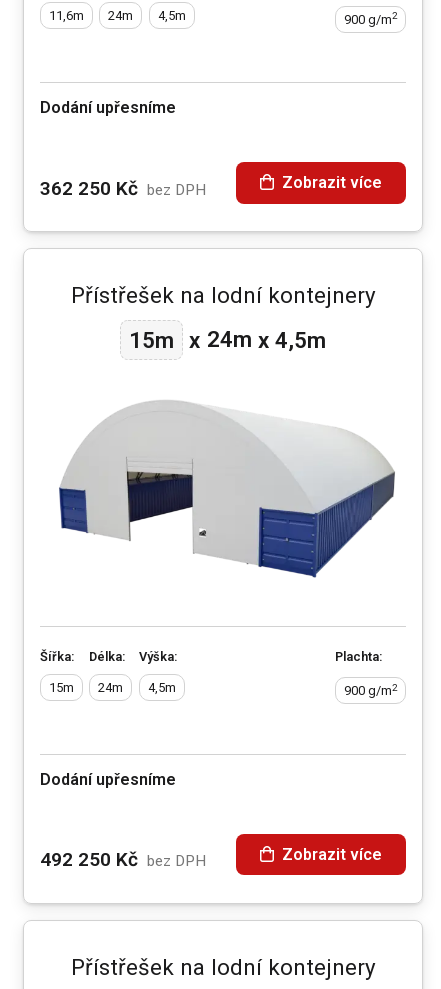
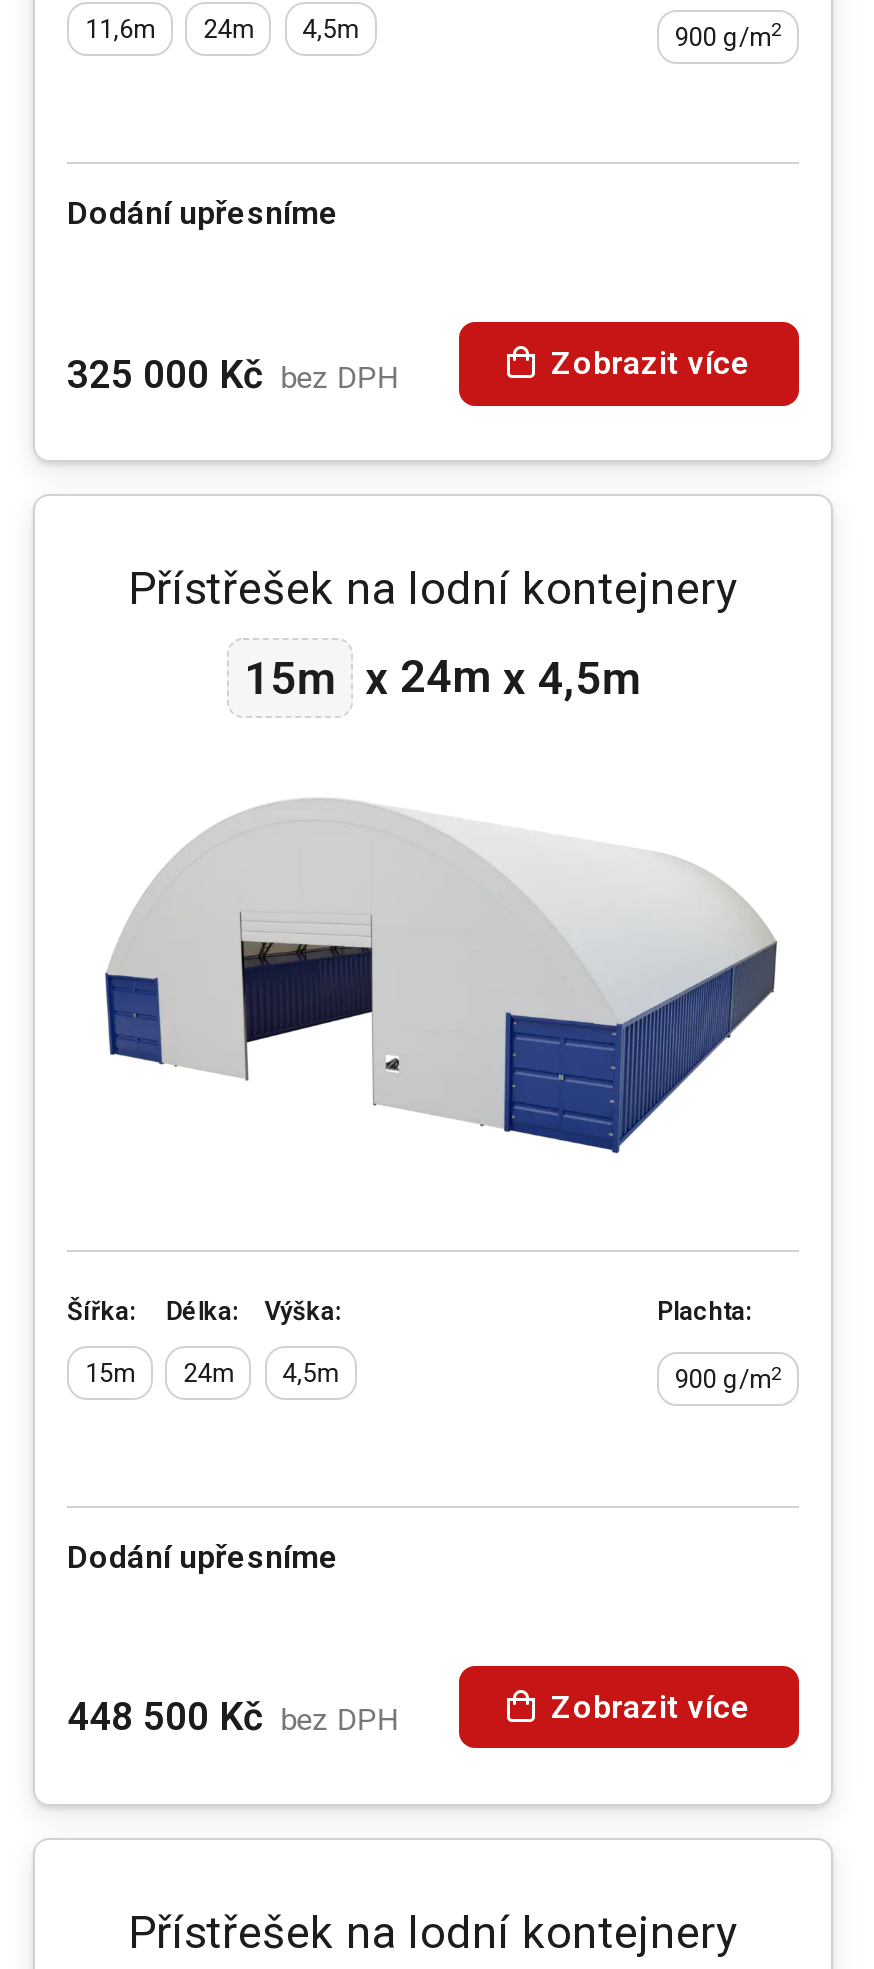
- 362 250 Kč bez DPH
+ 325 000 Kč bez DPH

- 492 250 Kč bez DPH
+ 448 500 Kč bez DPH
